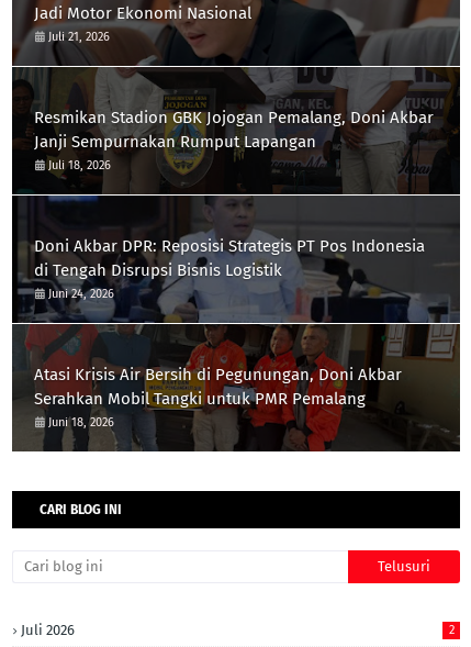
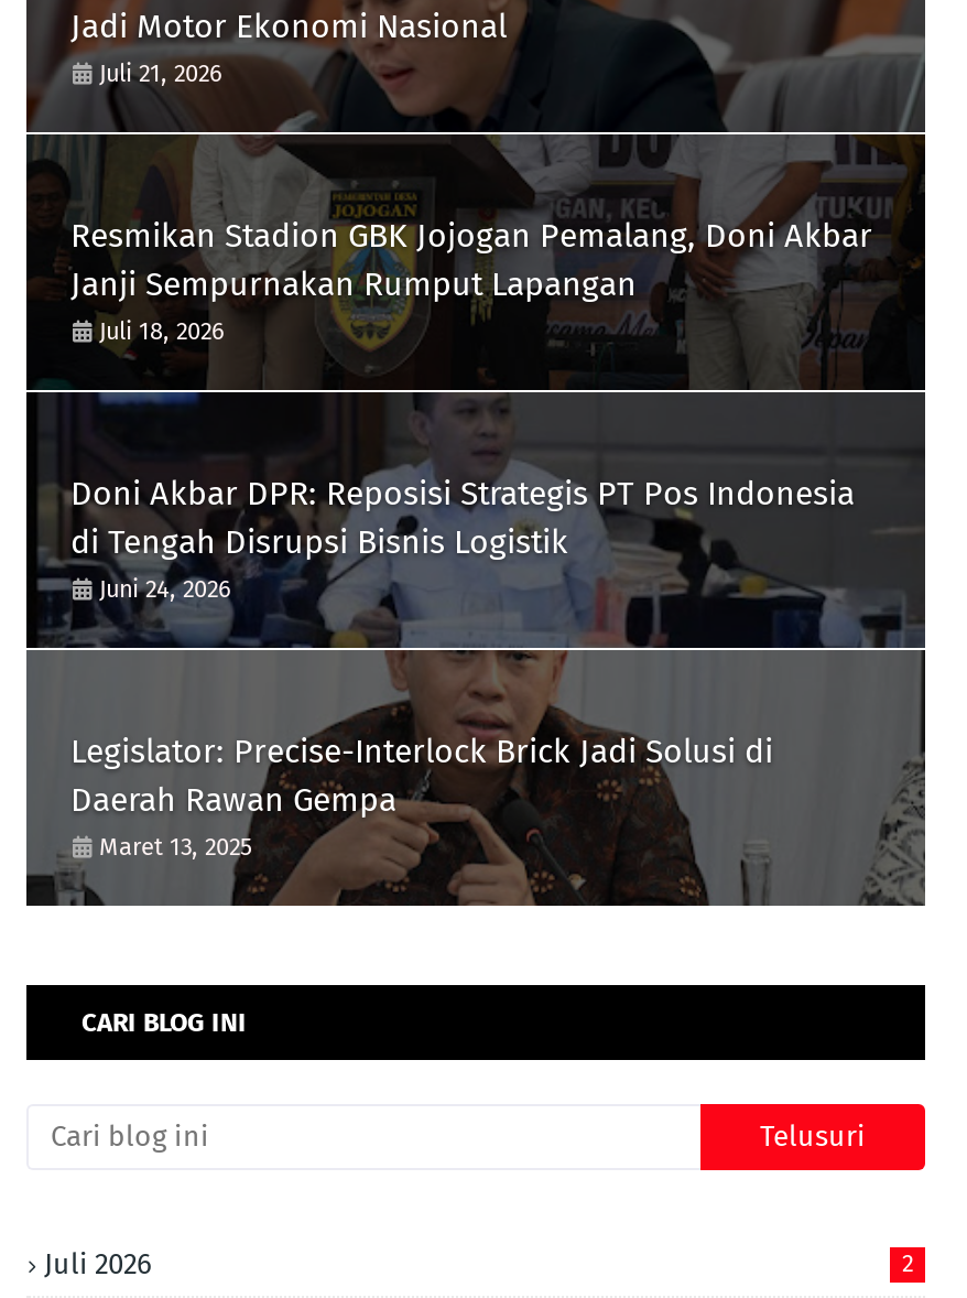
- [image]
- Atasi Krisis Air Bersih di Pegunungan, Doni Akbar
- Serahkan Mobil Tangki untuk PMR Pemalang
- Juni 18, 2026
+ [image]
+ Legislator: Precise-Interlock Brick Jadi Solusi di
+ Daerah Rawan Gempa
+ Maret 13, 2025
